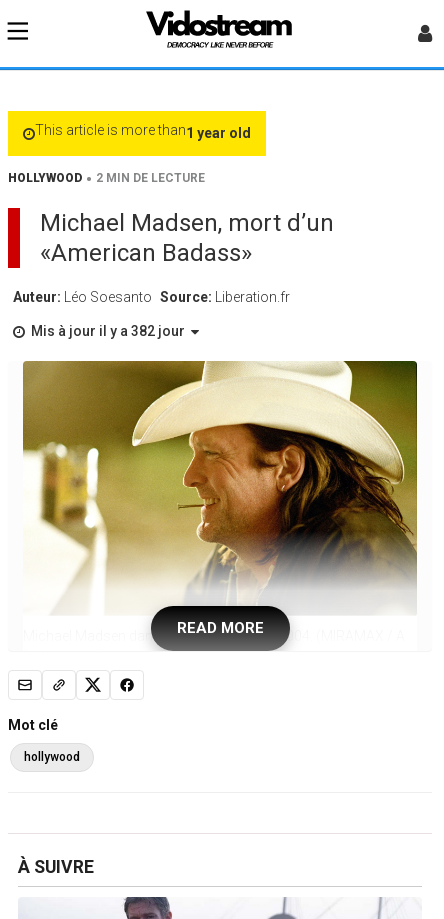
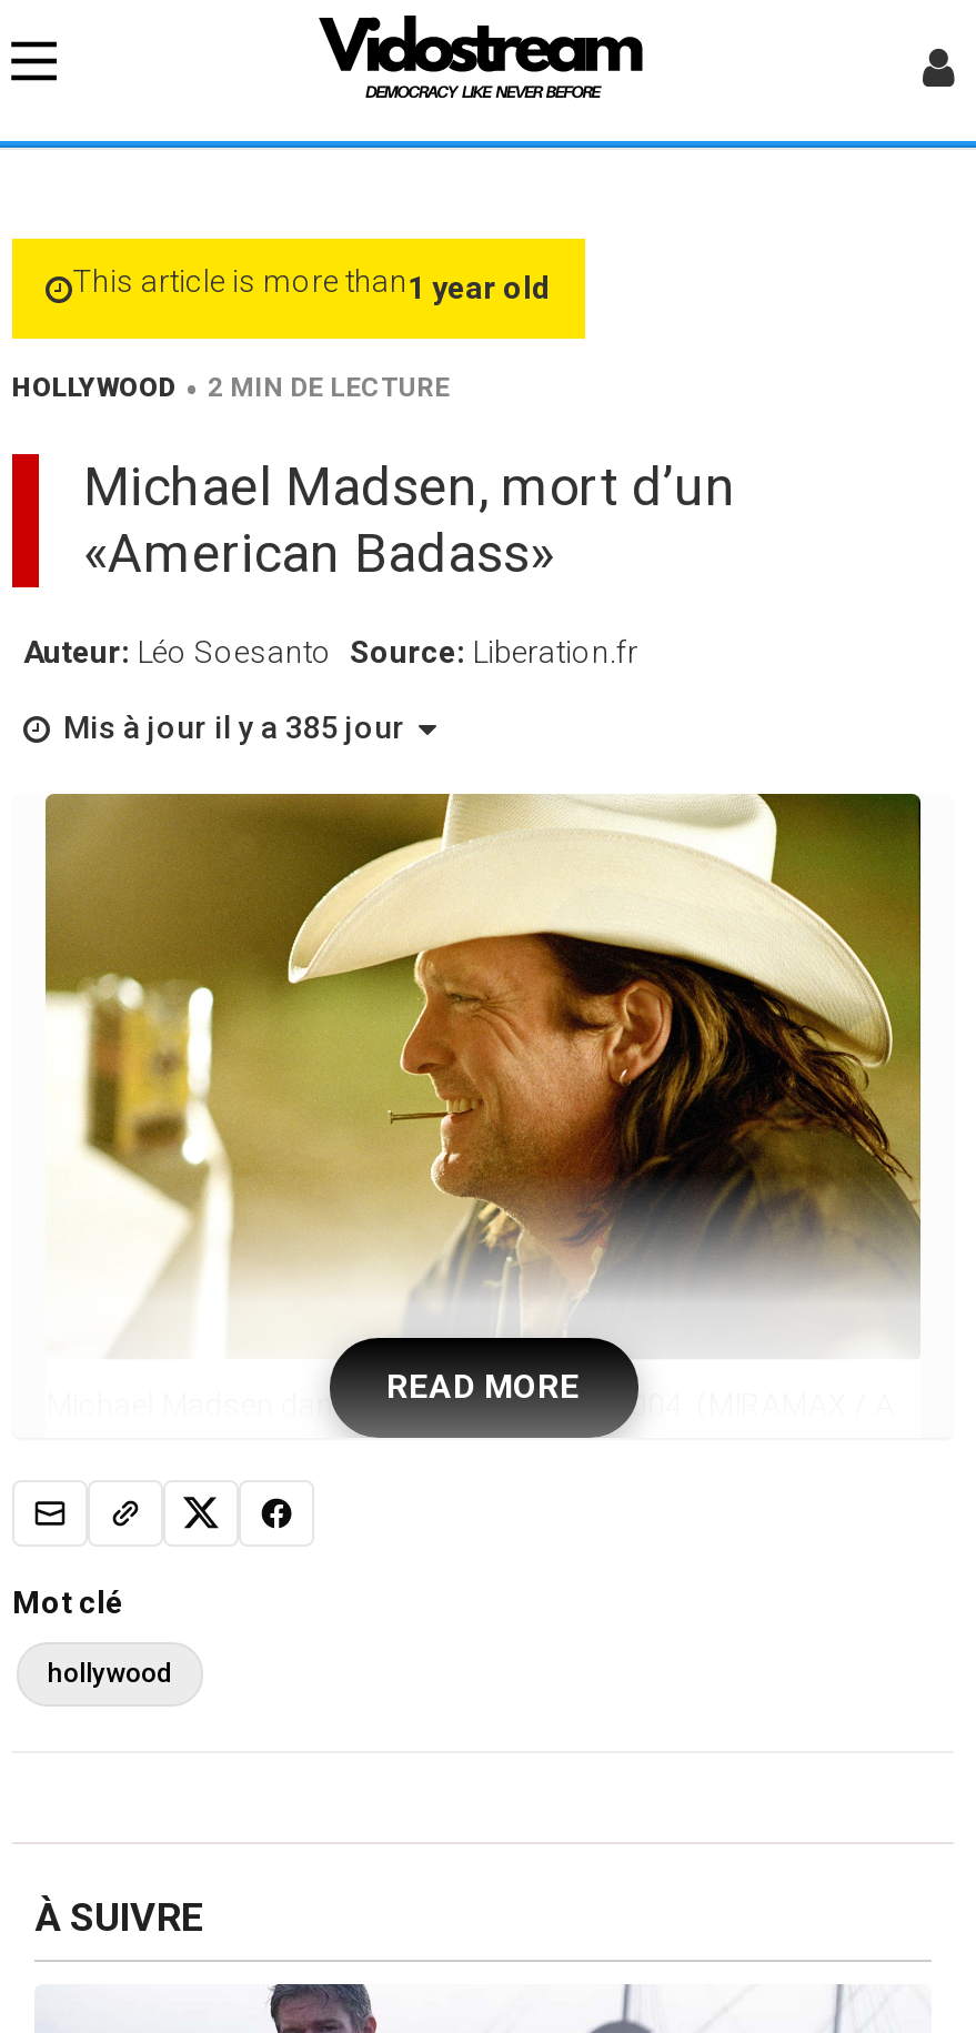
- Mis à jour il y a 382 jour
+ Mis à jour il y a 385 jour
